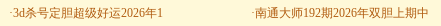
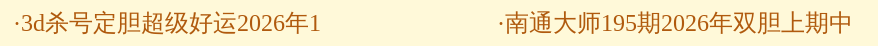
- ·南通大师192期2026年双胆上期中
+ ·南通大师195期2026年双胆上期中
